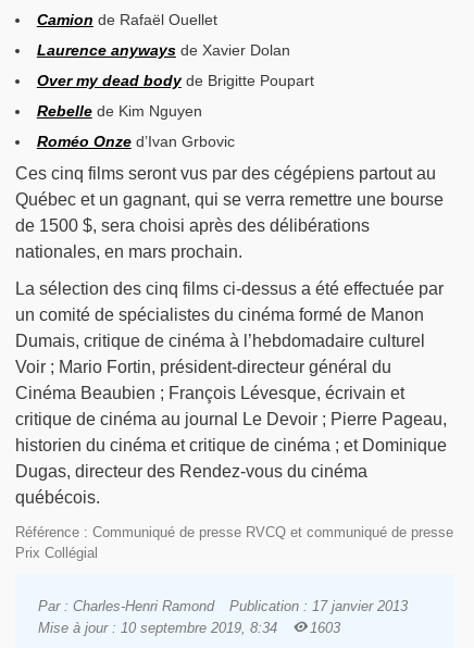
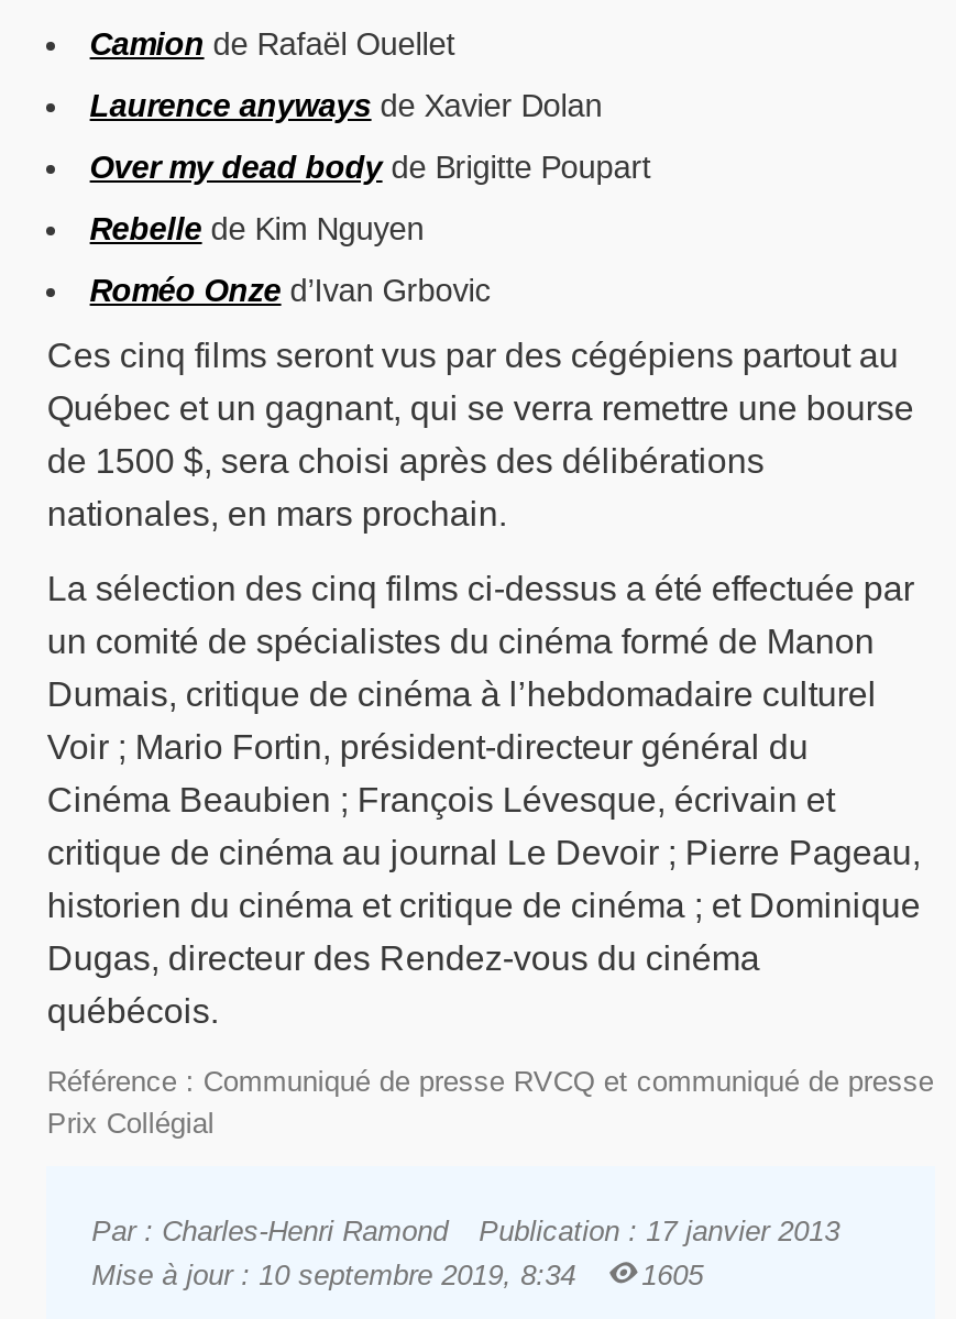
- Mise à jour : 10 septembre 2019, 8:34 1603
+ Mise à jour : 10 septembre 2019, 8:34 1605
